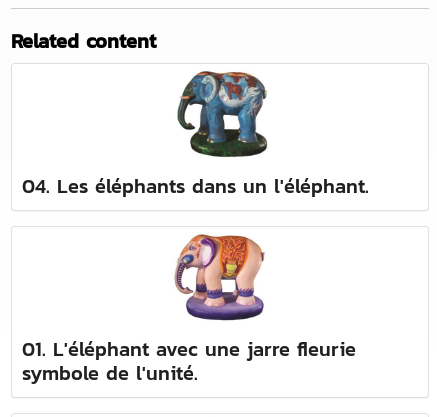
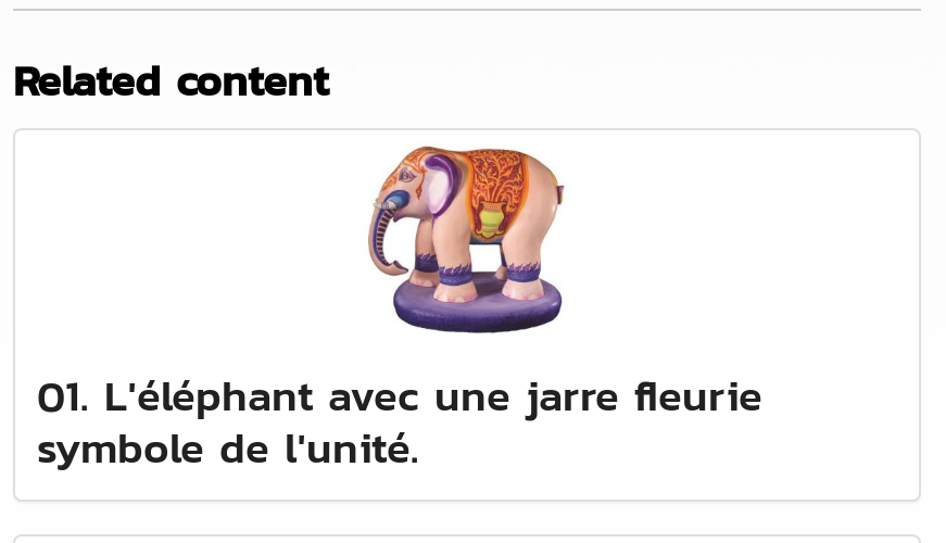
- [image]
- 04. Les éléphants dans un l'éléphant.
